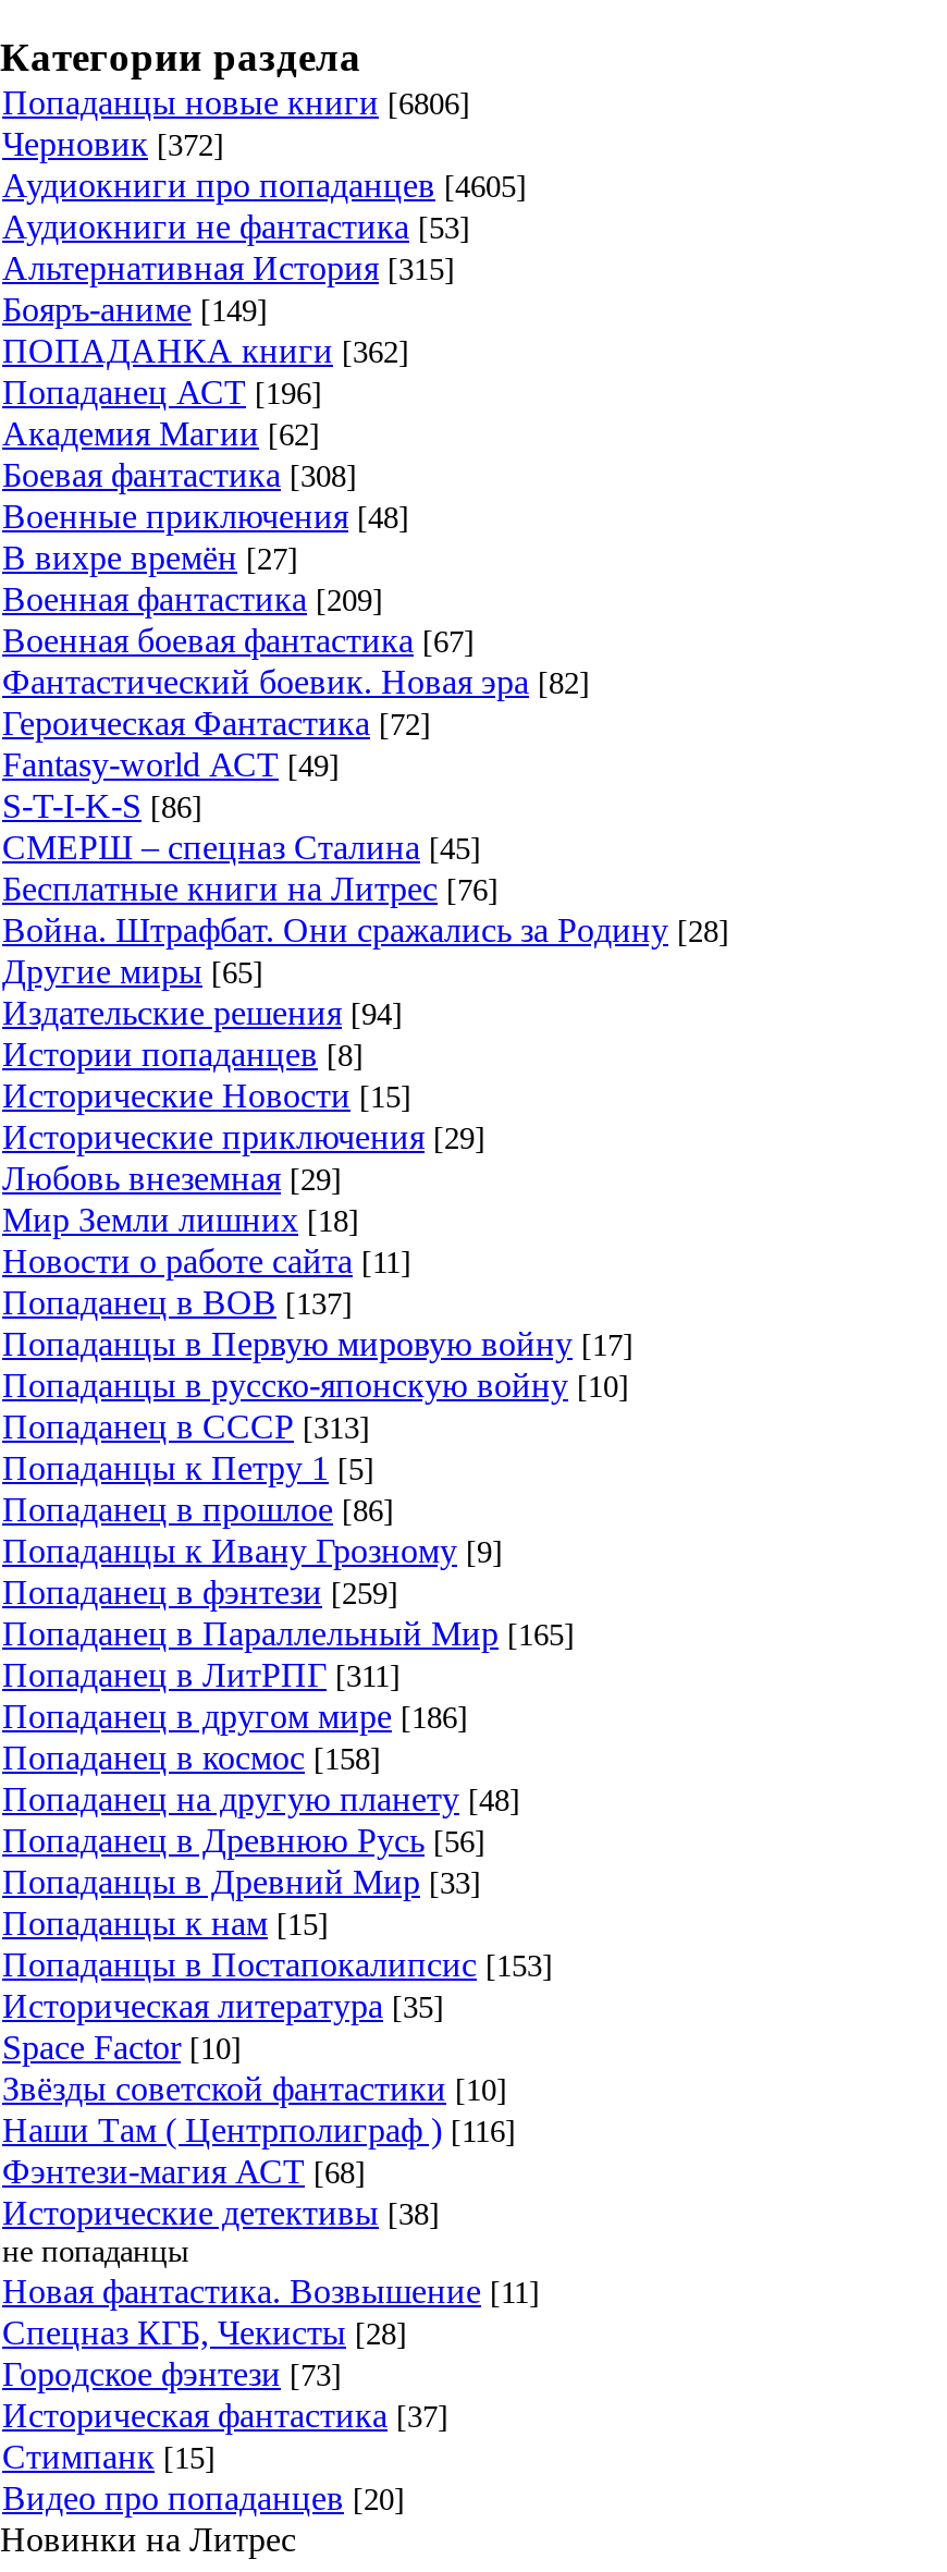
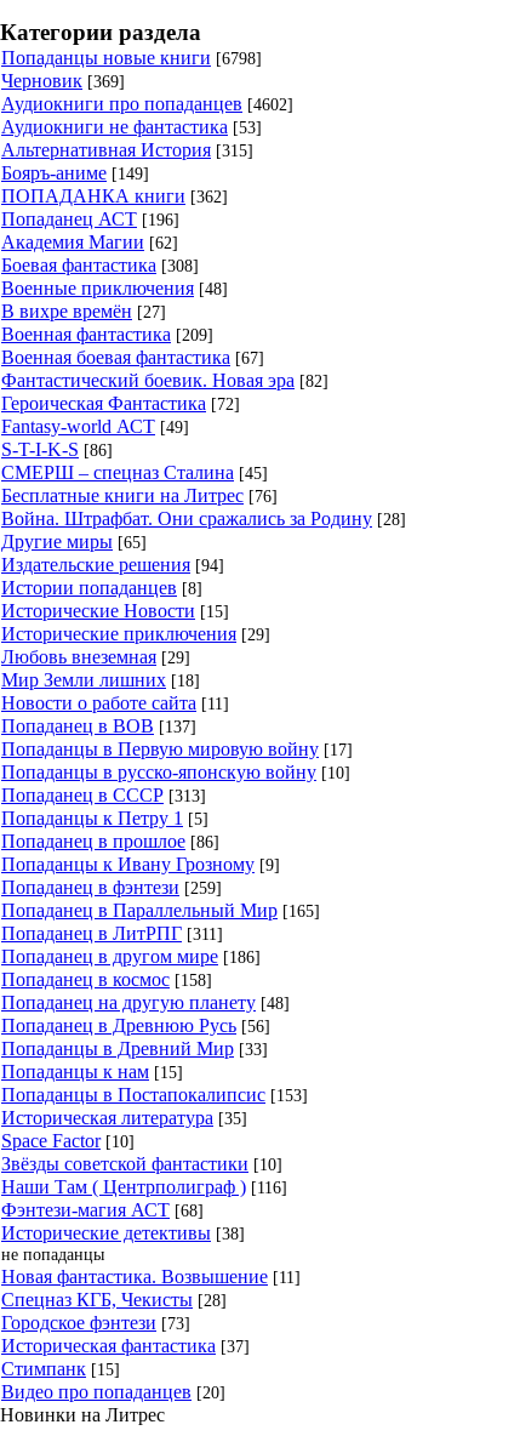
- Попаданцы новые книги [6806]
+ Попаданцы новые книги [6798]

- Черновик [372]
+ Черновик [369]

- Аудиокниги про попаданцев [4605]
+ Аудиокниги про попаданцев [4602]
